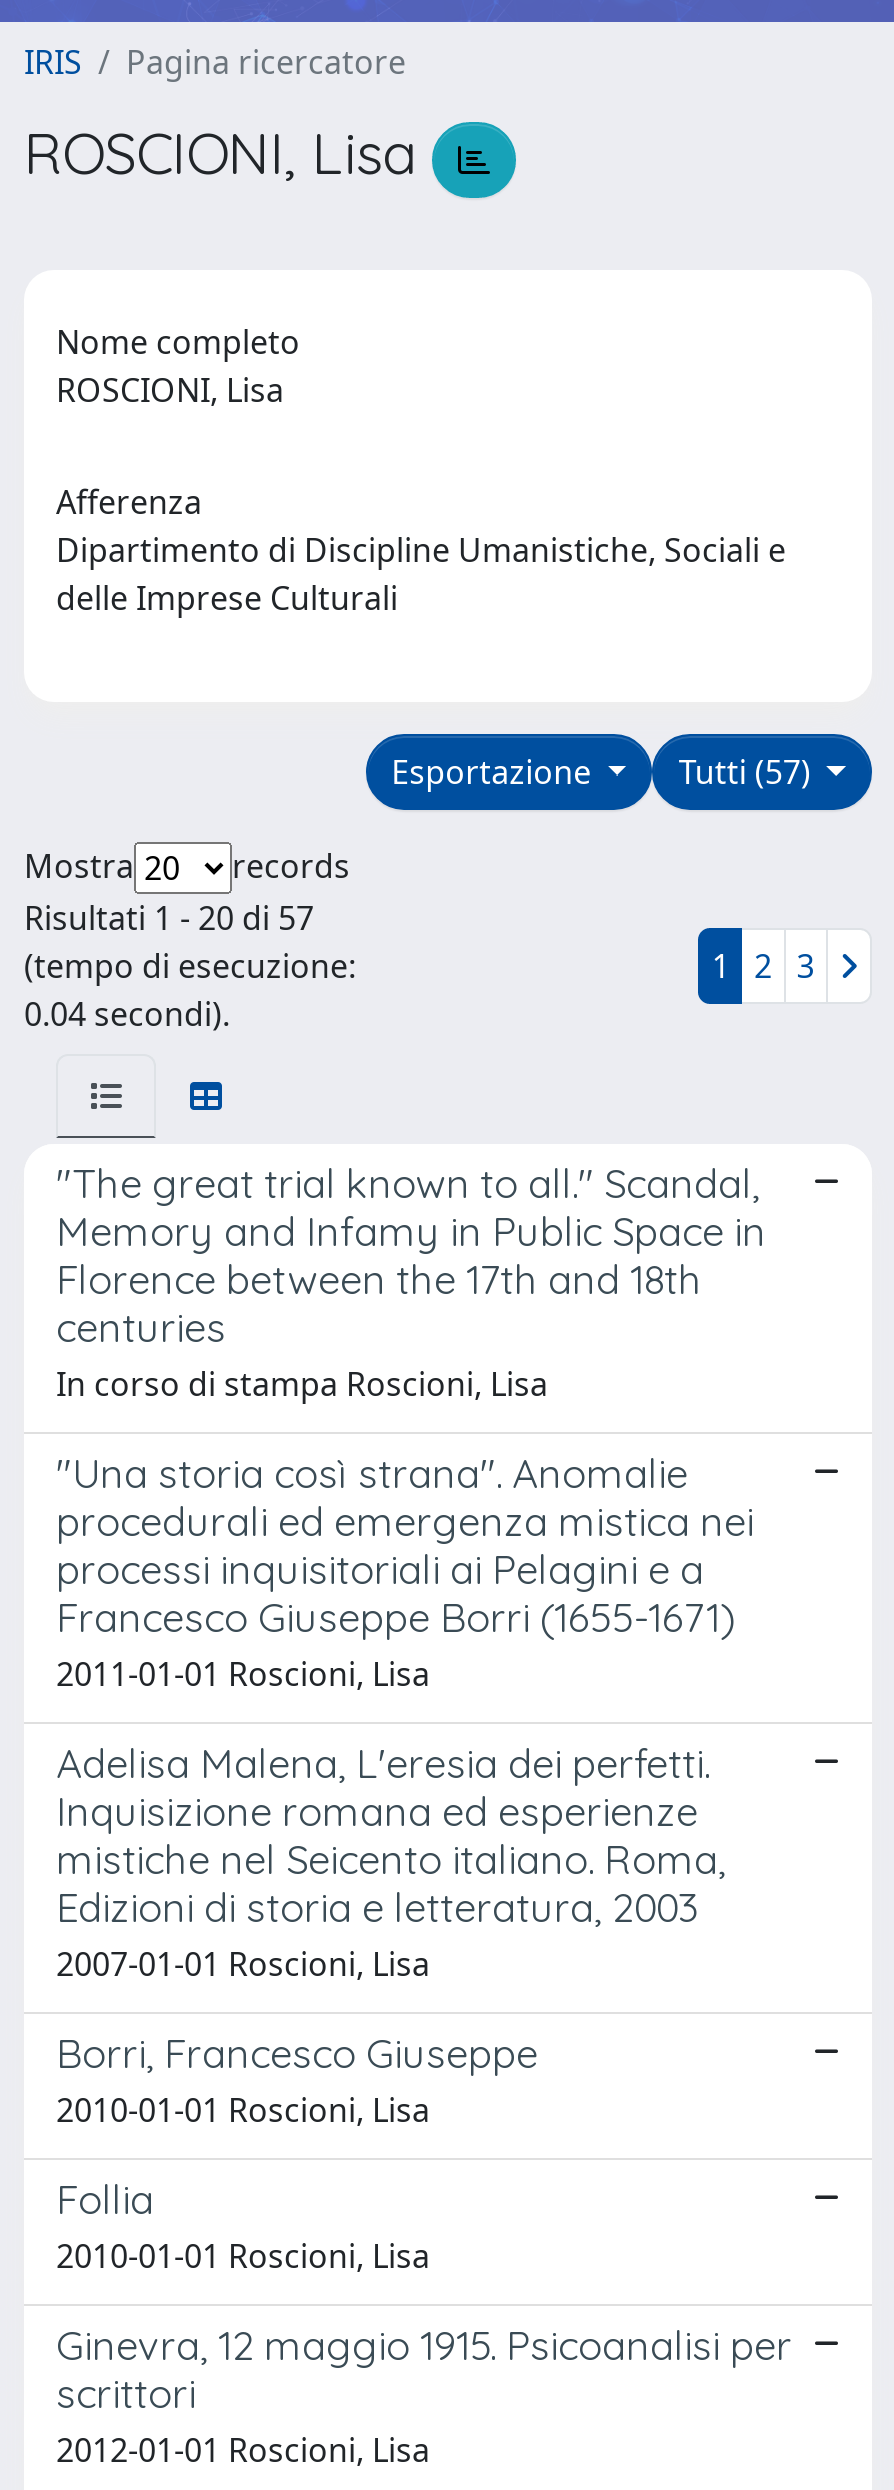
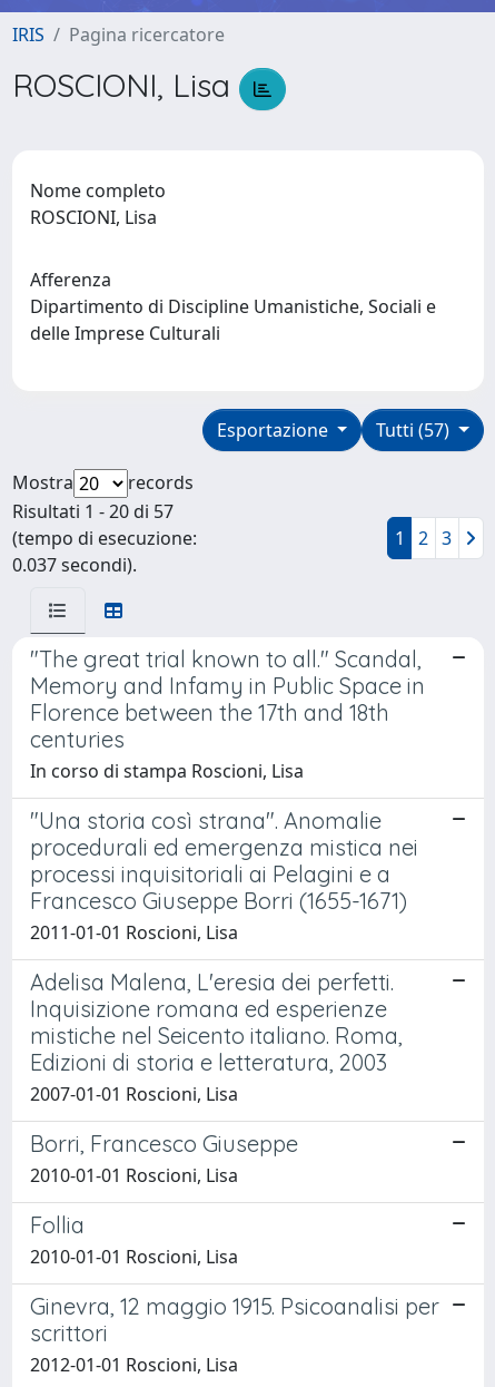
- 0.04 secondi).
+ 0.037 secondi).
